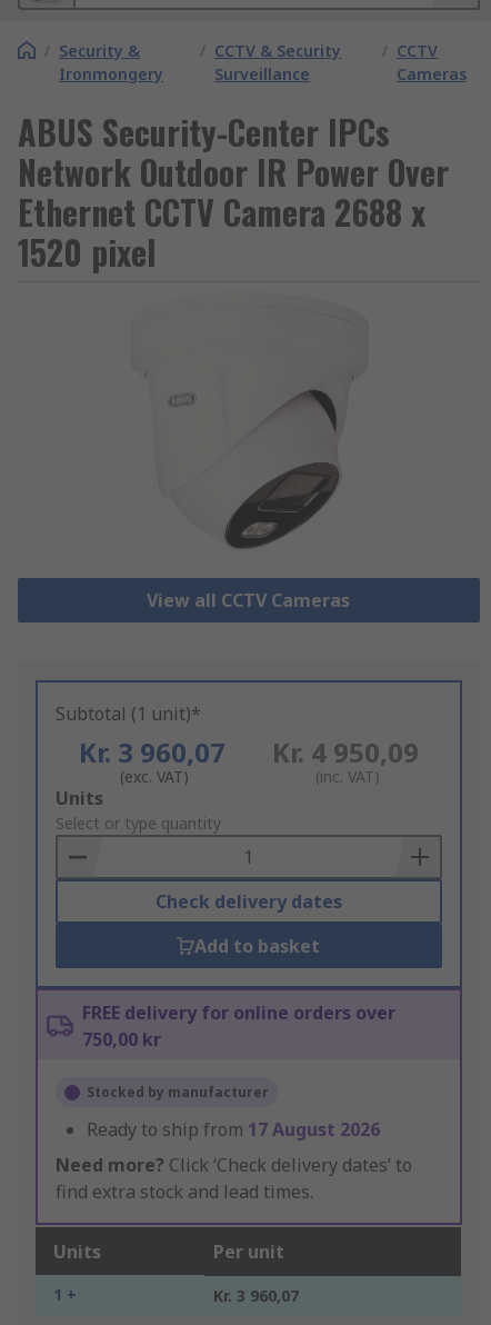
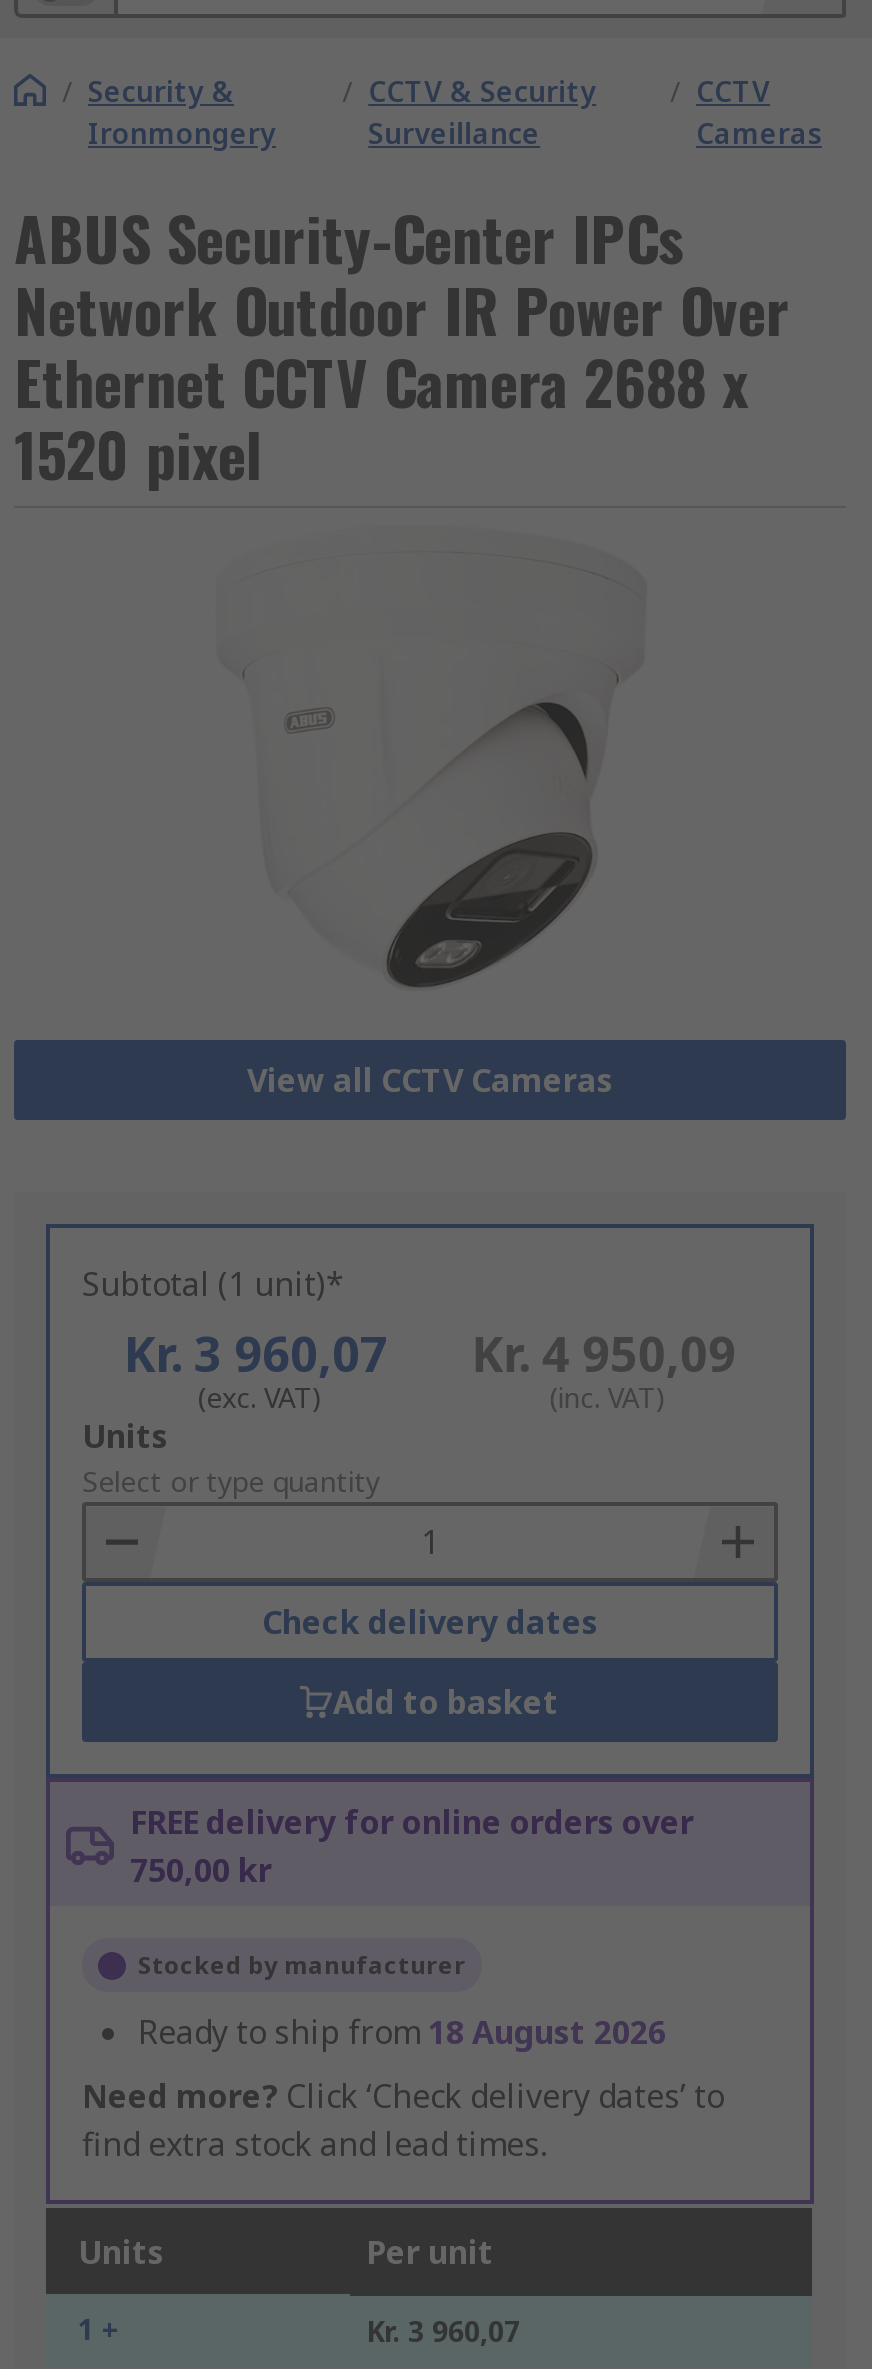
- Ready to ship from 17 August 2026
+ Ready to ship from 18 August 2026
